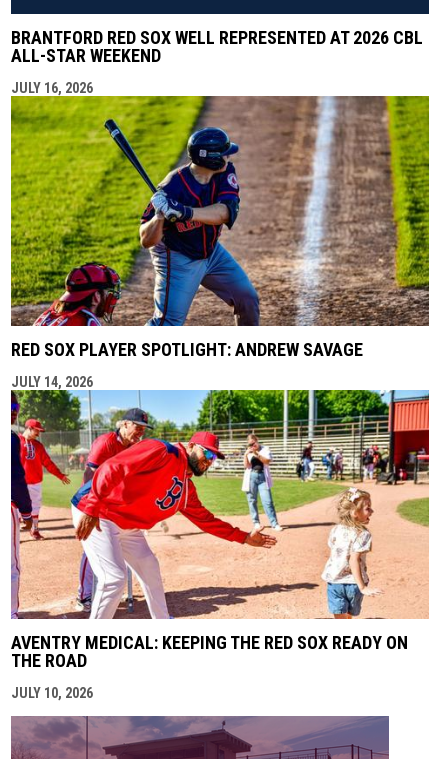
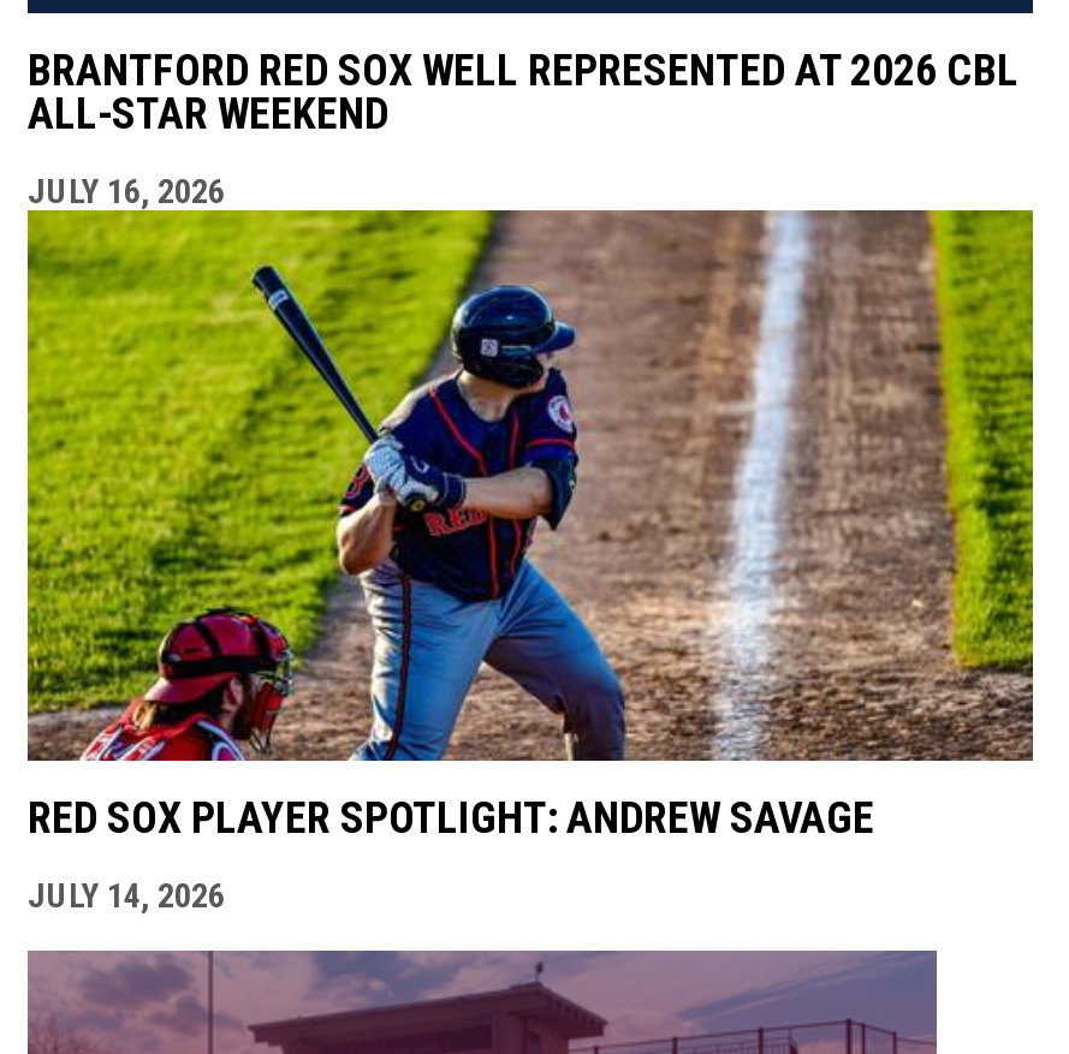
- [image]
- AVENTRY MEDICAL: KEEPING THE RED SOX READY ON
- THE ROAD
- JULY 10, 2026
